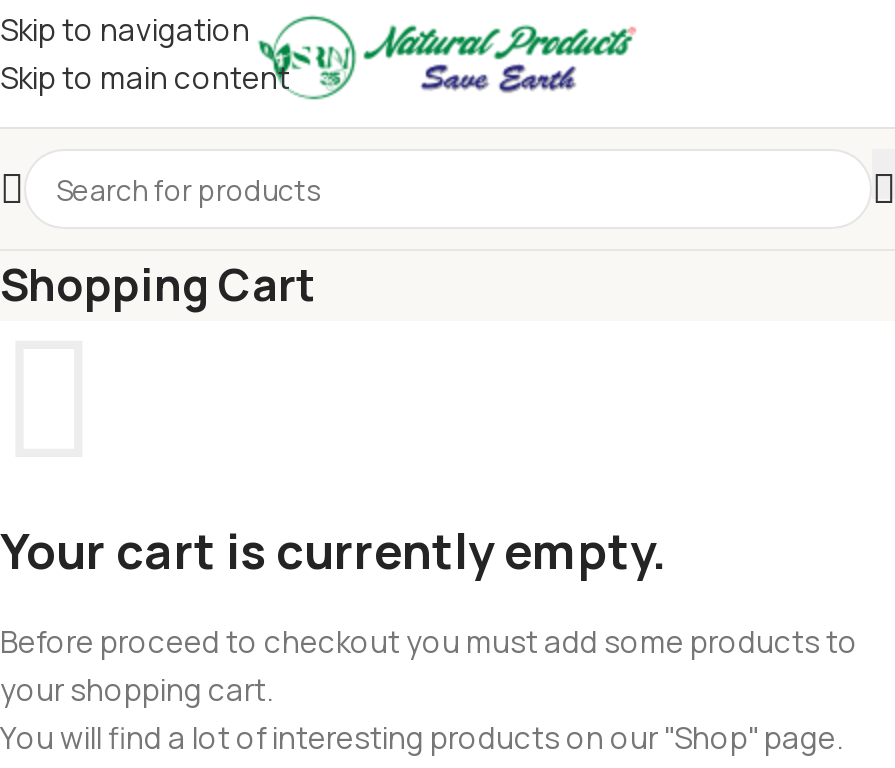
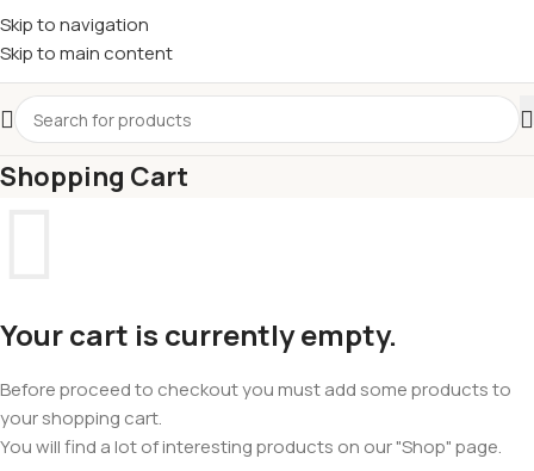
- [image]
